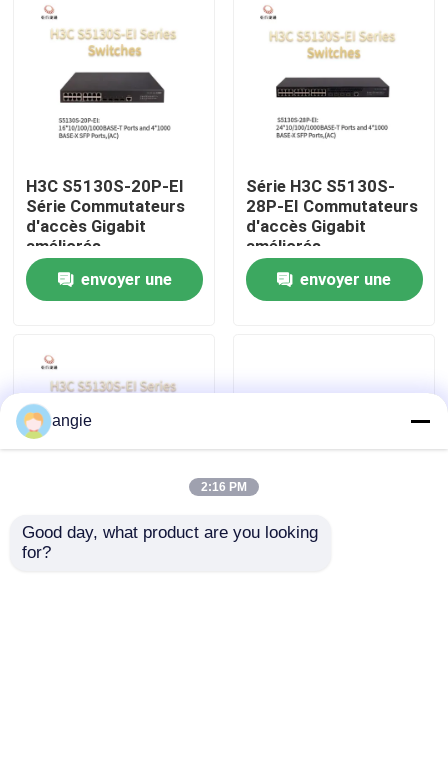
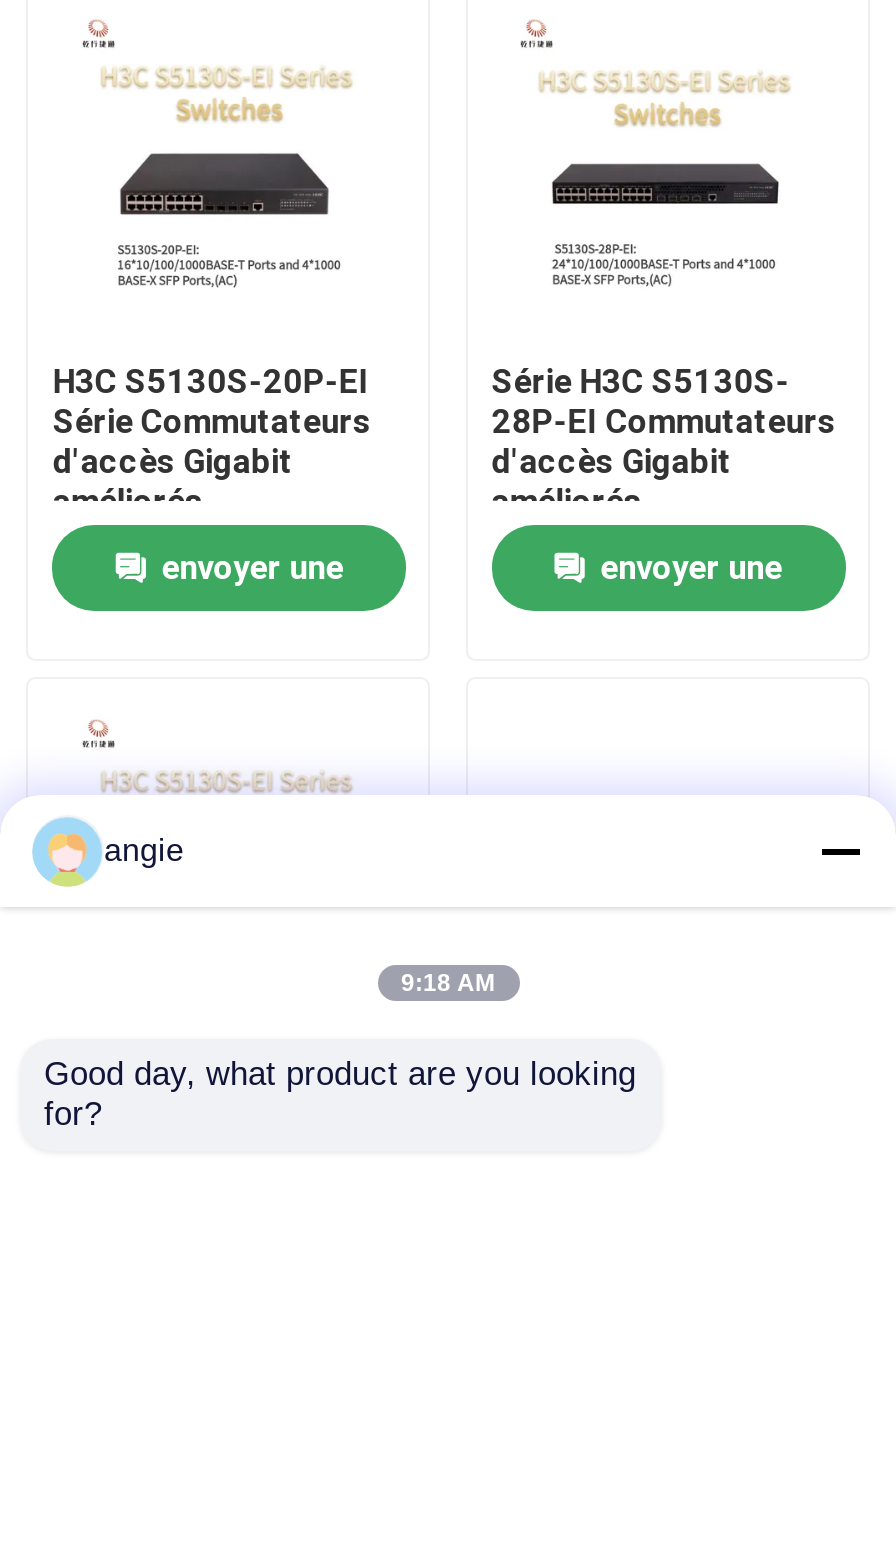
- 2:16 PM
+ 9:18 AM
